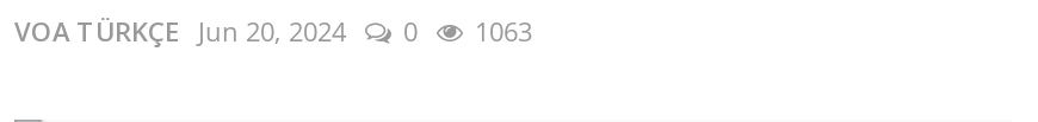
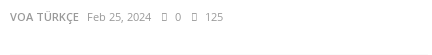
- VOA TÜRKÇE Jun 20, 2024
+ VOA TÜRKÇE Feb 25, 2024

- 1063
+ 125
